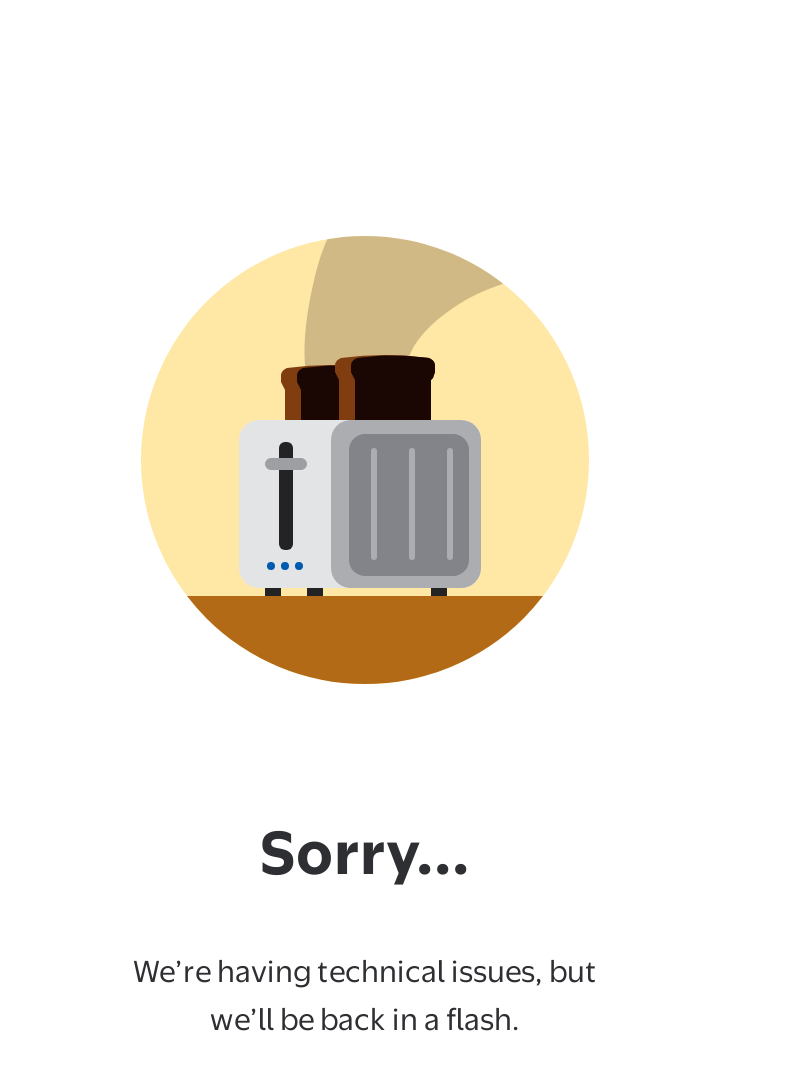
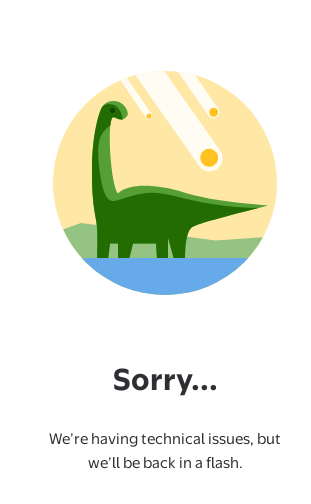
- [image]
+ [image]
